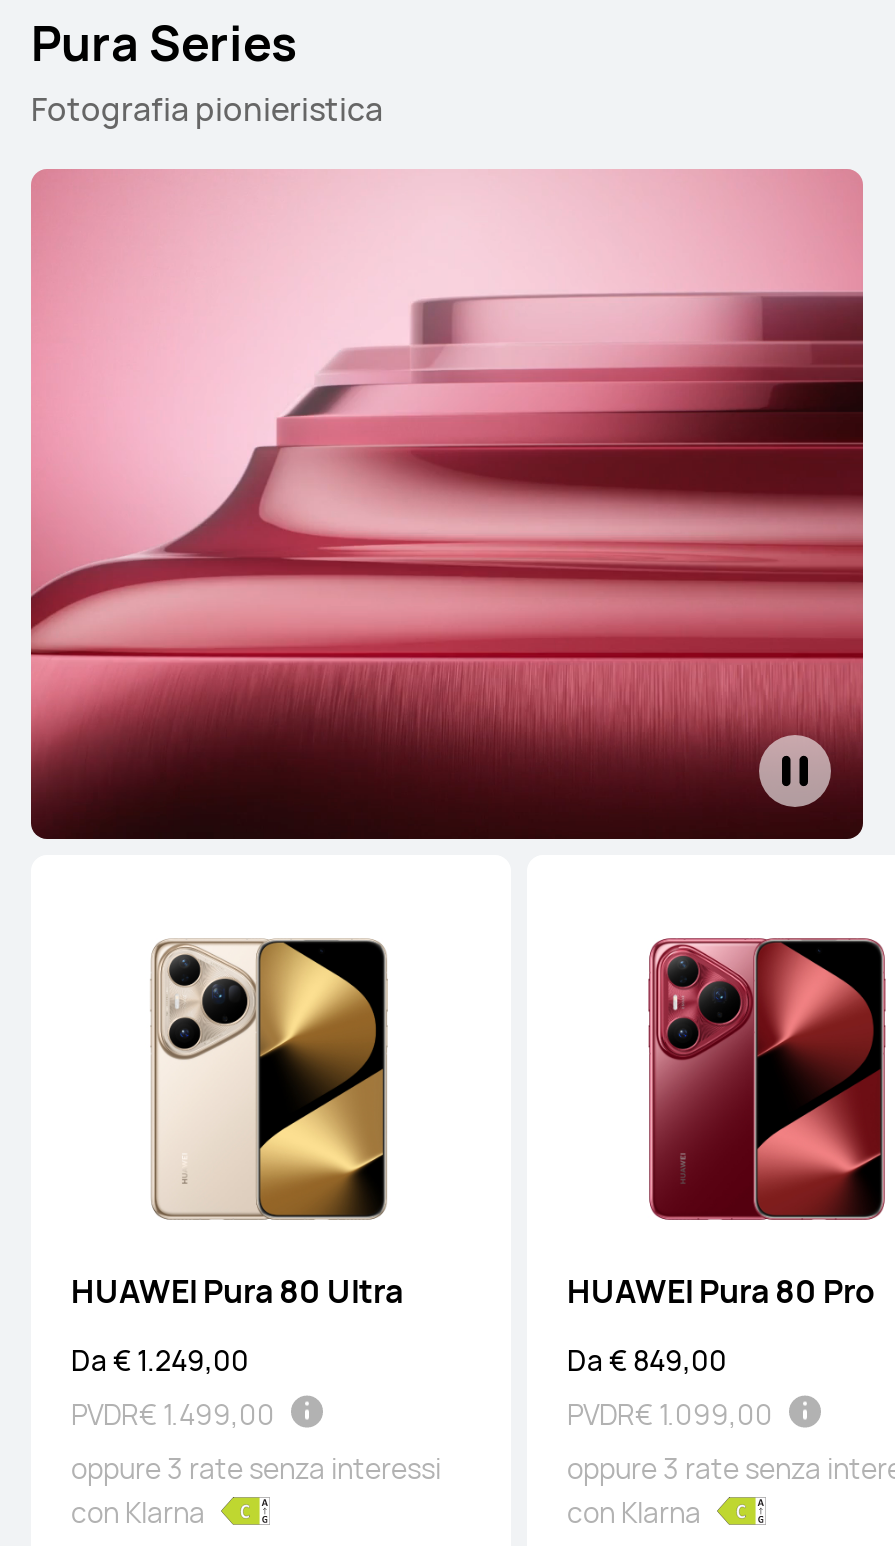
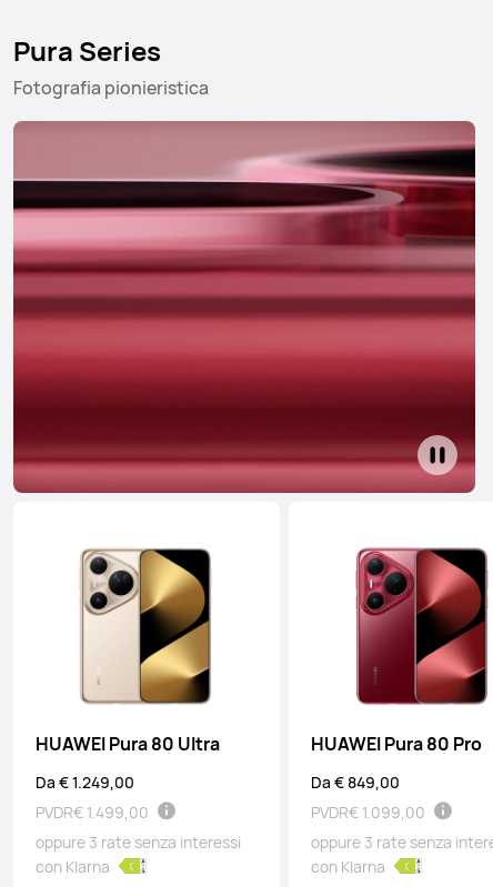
- [image]
+ [image]
